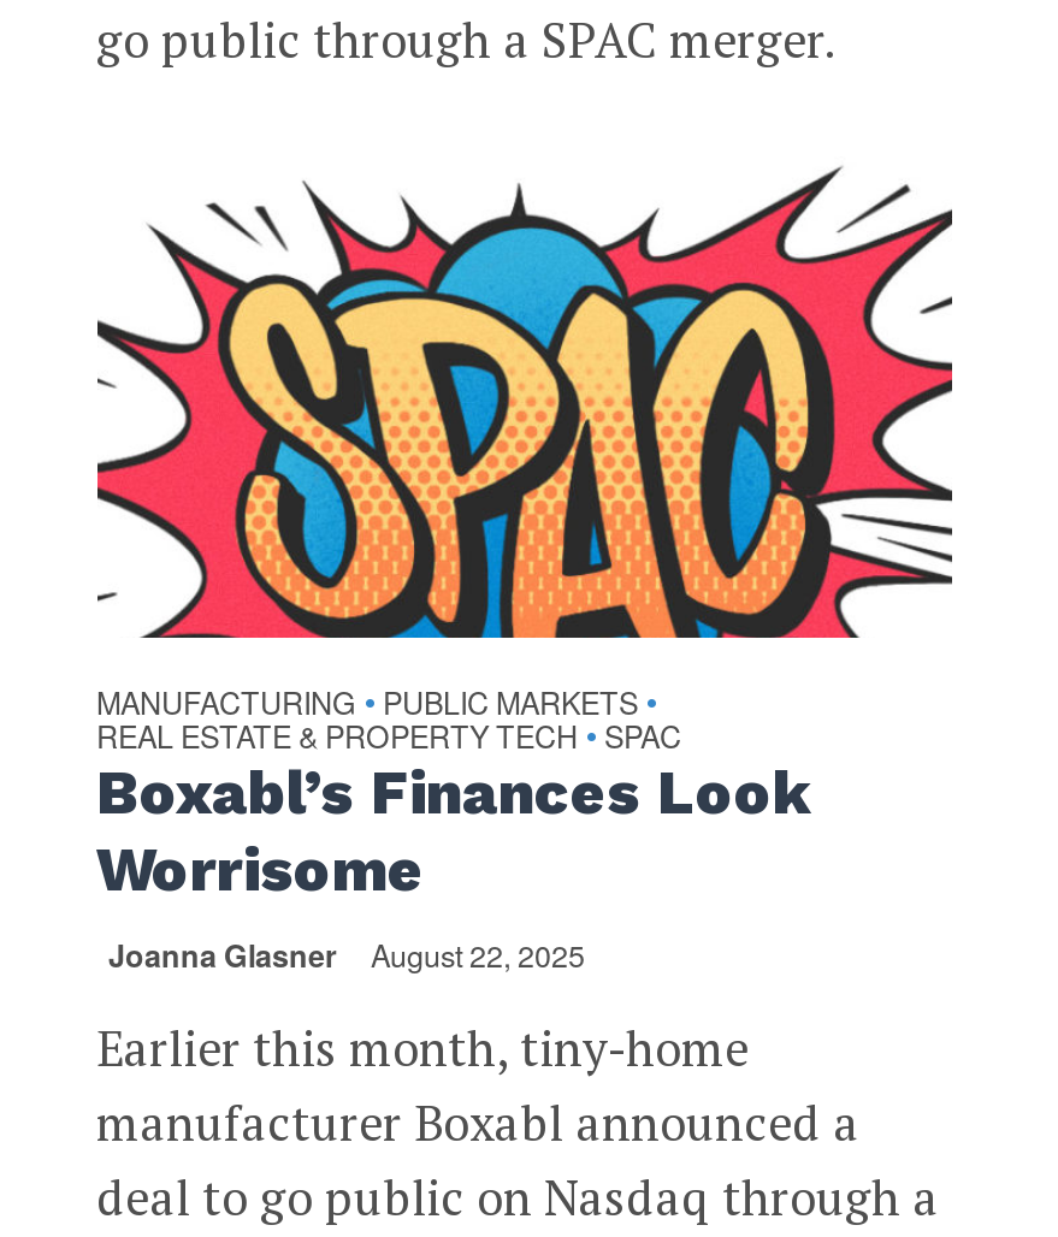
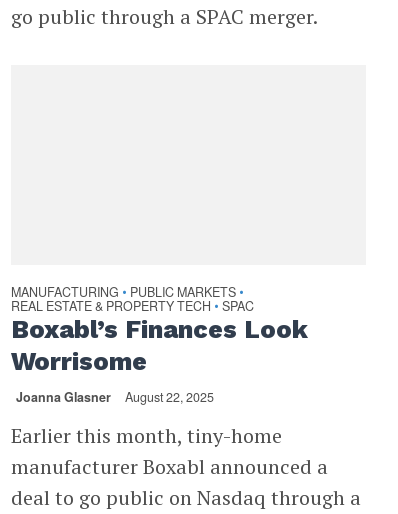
- [image]
